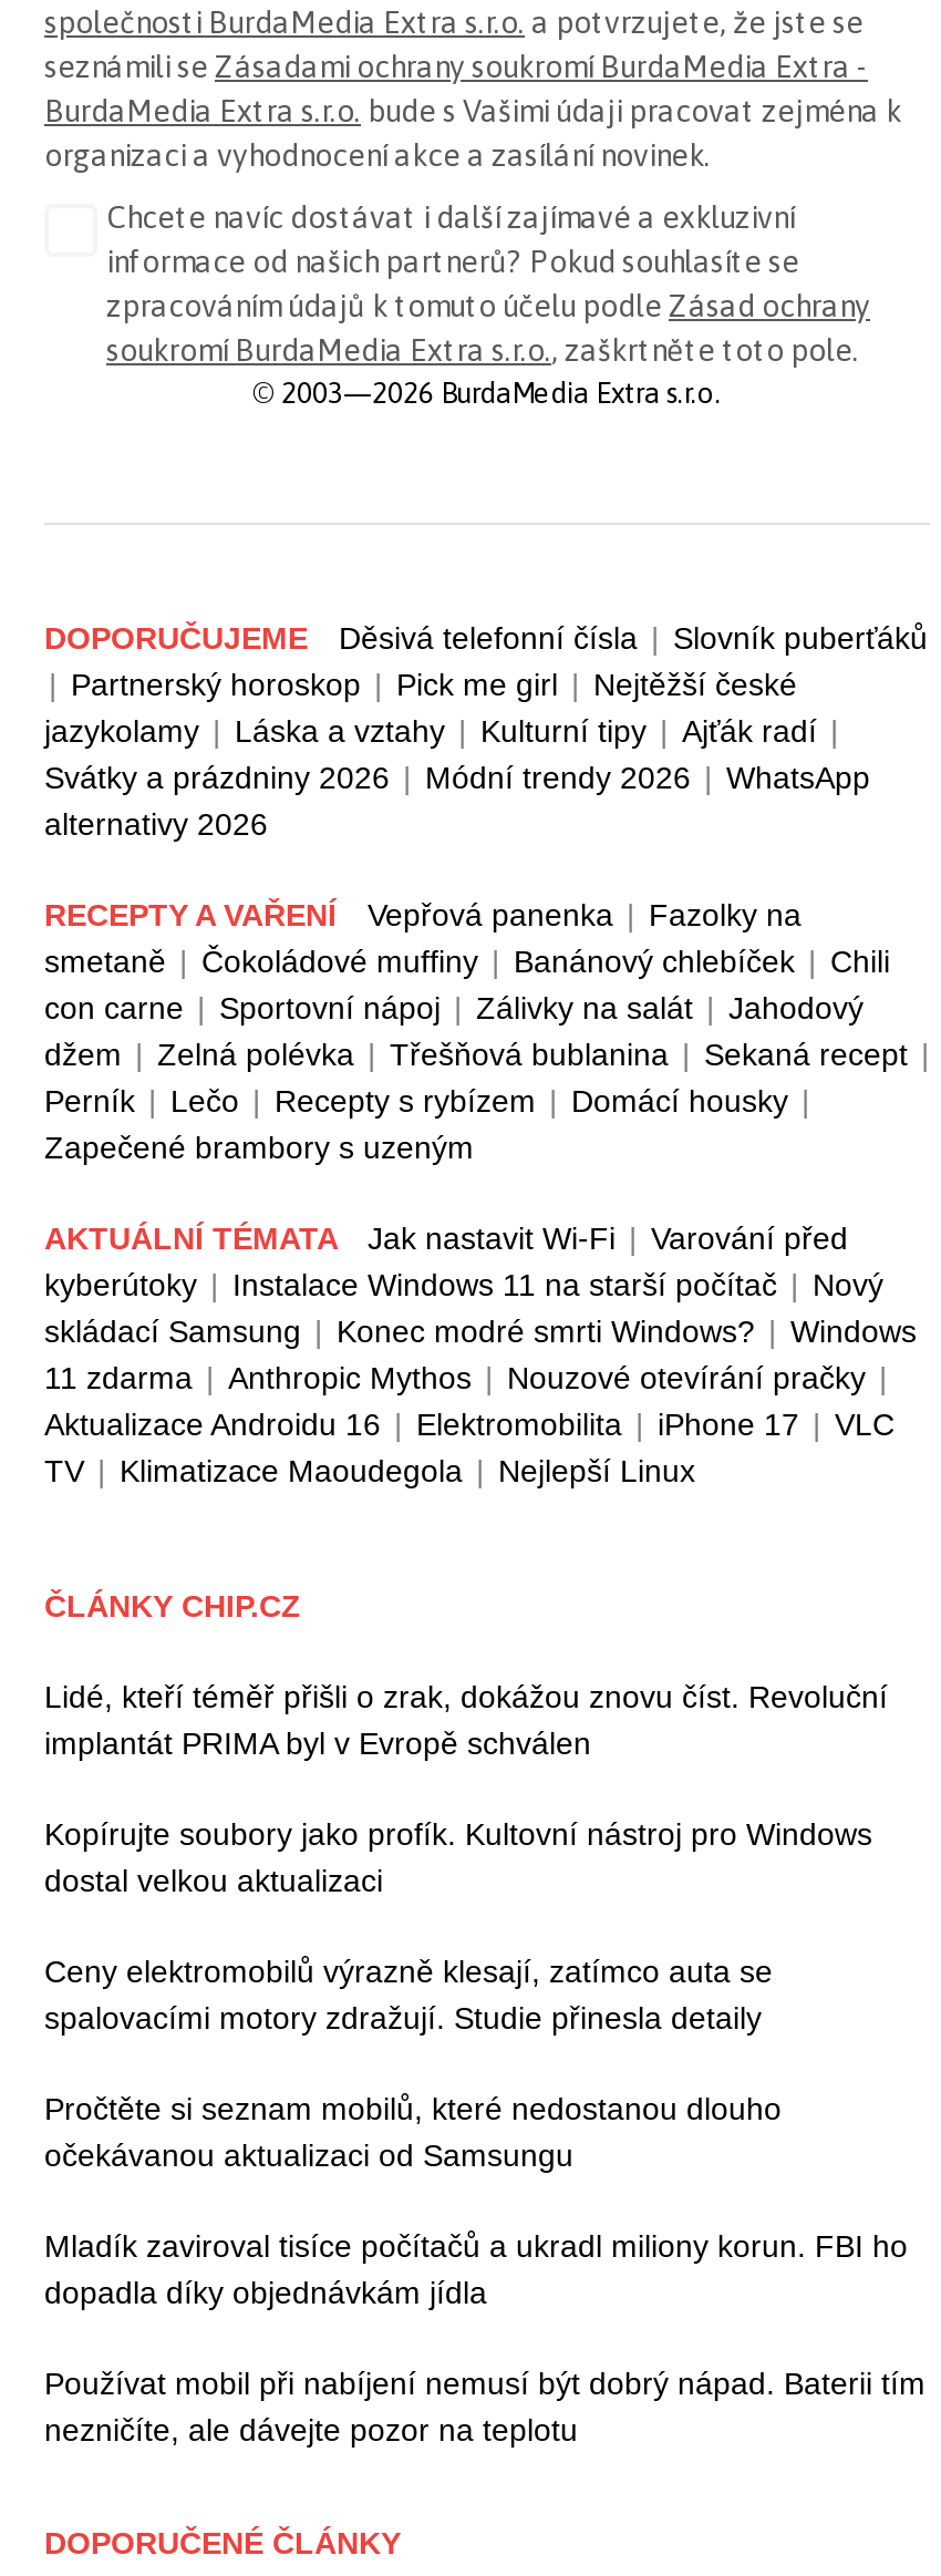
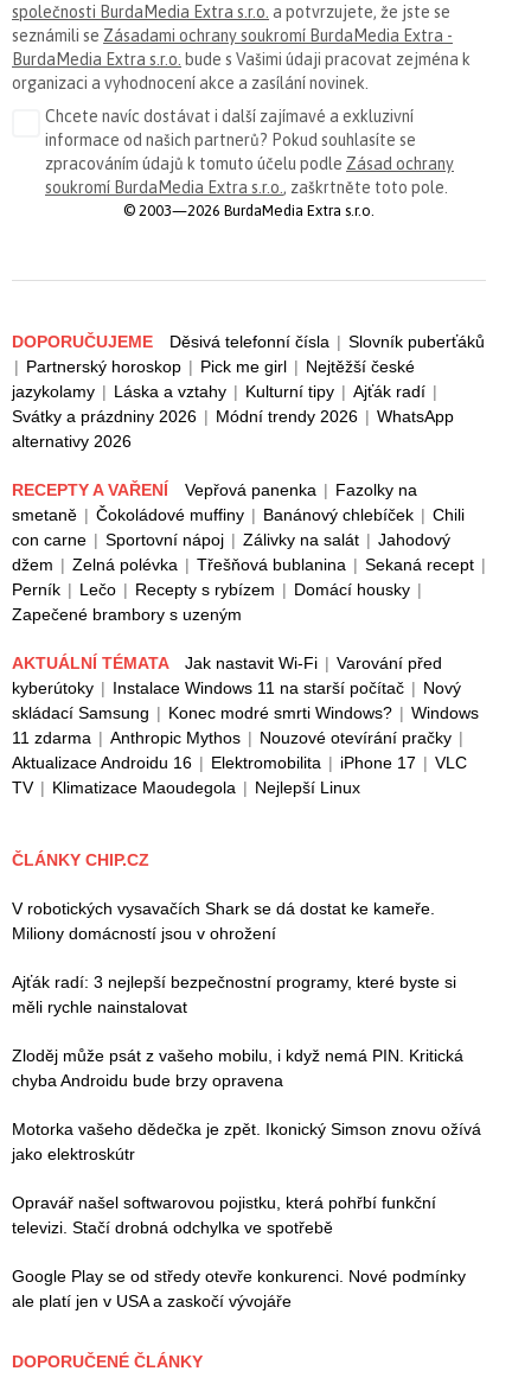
- Lidé, kteří téměř přišli o zrak, dokážou znovu číst. Revoluční
- implantát PRIMA byl v Evropě schválen
+ V robotických vysavačích Shark se dá dostat ke kameře.
+ Miliony domácností jsou v ohrožení

- Kopírujte soubory jako profík. Kultovní nástroj pro Windows
- dostal velkou aktualizaci
+ Ajťák radí: 3 nejlepší bezpečnostní programy, které byste si
+ měli rychle nainstalovat

- Ceny elektromobilů výrazně klesají, zatímco auta se
- spalovacími motory zdražují. Studie přinesla detaily
+ Zloděj může psát z vašeho mobilu, i když nemá PIN. Kritická
+ chyba Androidu bude brzy opravena

- Pročtěte si seznam mobilů, které nedostanou dlouho
- očekávanou aktualizaci od Samsungu
+ Motorka vašeho dědečka je zpět. Ikonický Simson znovu ožívá
+ jako elektroskútr

- Mladík zaviroval tisíce počítačů a ukradl miliony korun. FBI ho
- dopadla díky objednávkám jídla
+ Opravář našel softwarovou pojistku, která pohřbí funkční
+ televizi. Stačí drobná odchylka ve spotřebě

- Používat mobil při nabíjení nemusí být dobrý nápad. Baterii tím
- nezničíte, ale dávejte pozor na teplotu
+ Google Play se od středy otevře konkurenci. Nové podmínky
+ ale platí jen v USA a zaskočí vývojáře
